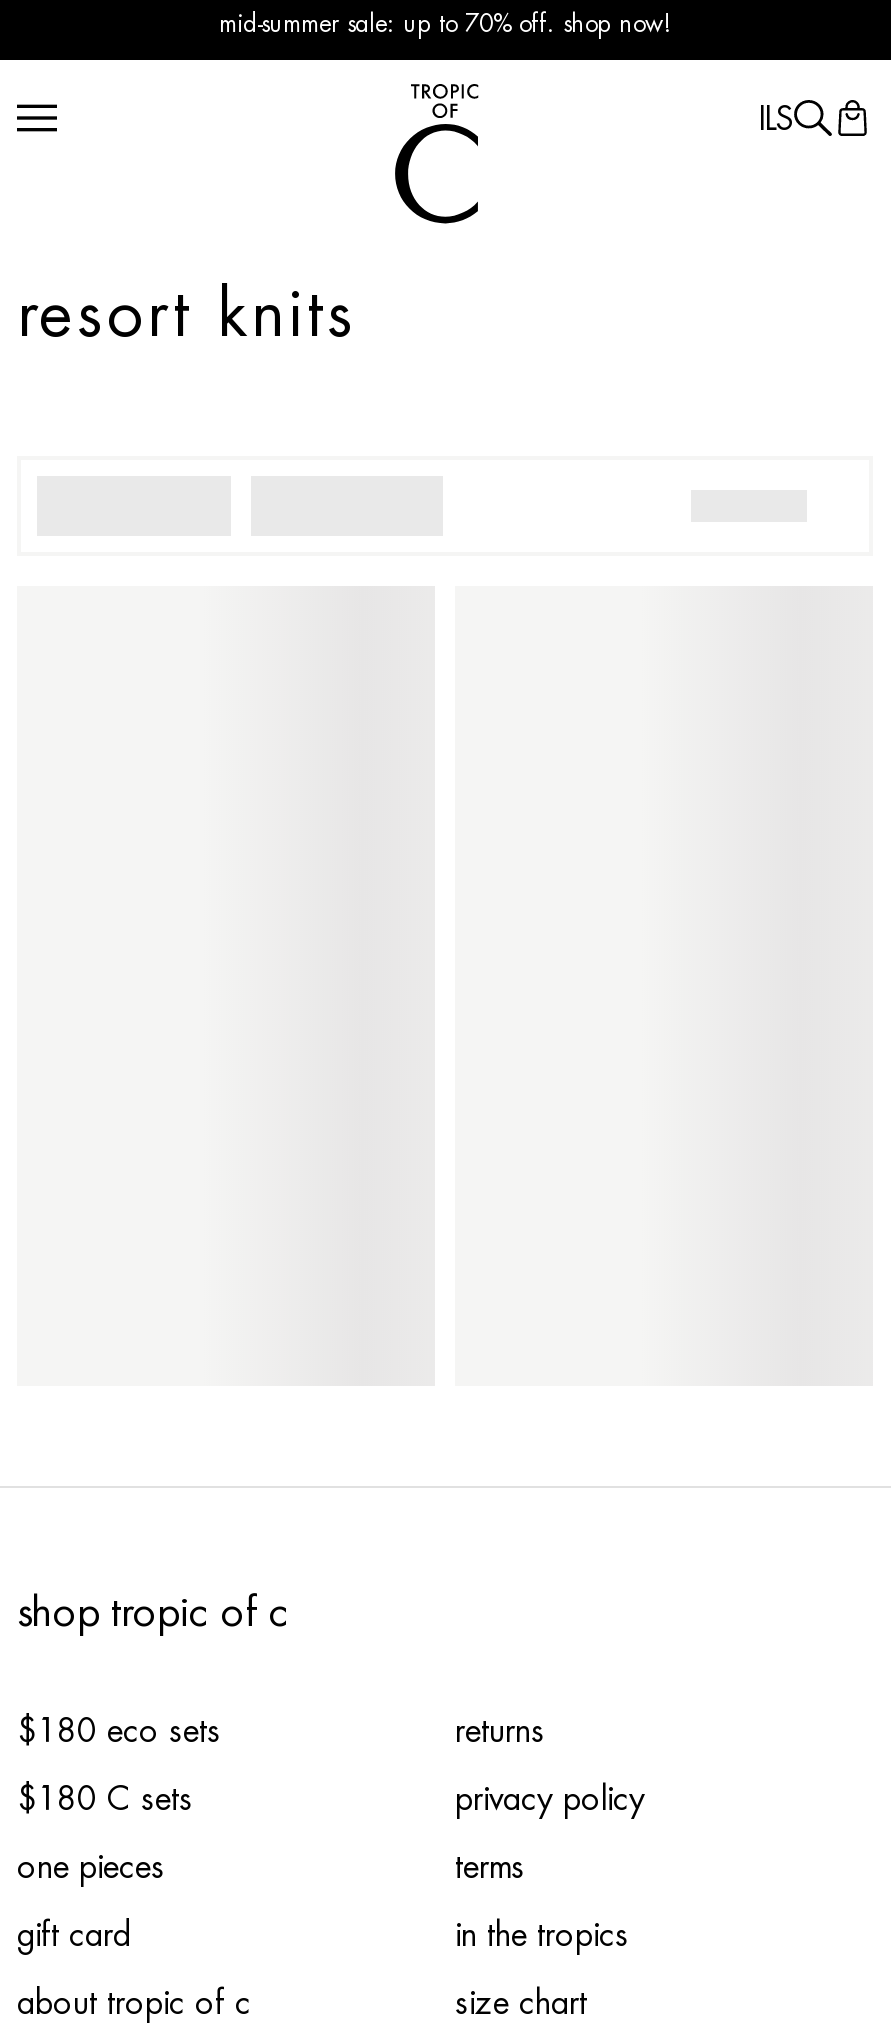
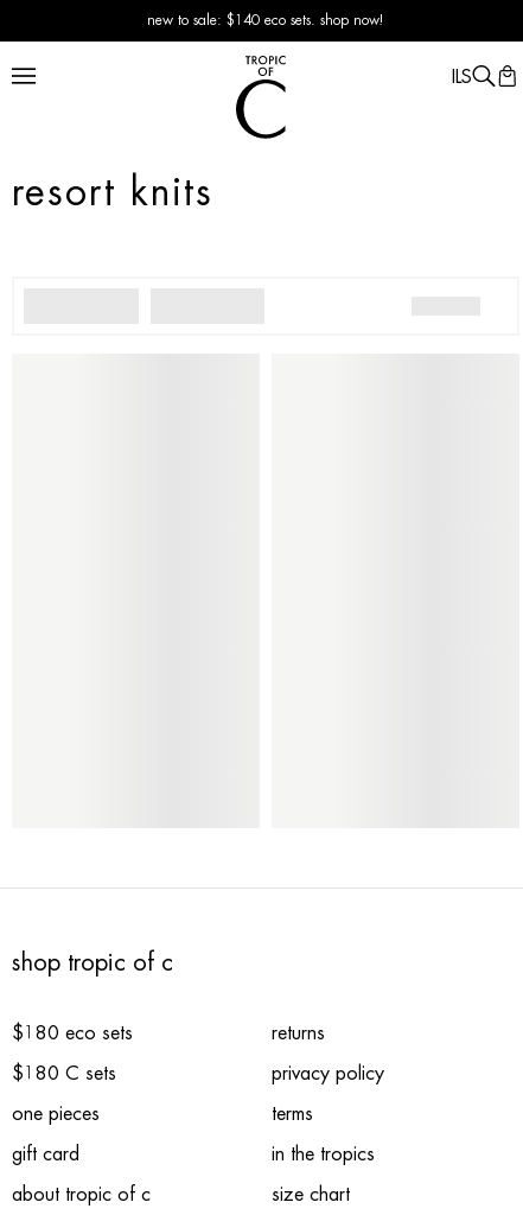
- mid-summer sale: up to 70% off. shop now!
+ new to sale: $140 eco sets. shop now!
